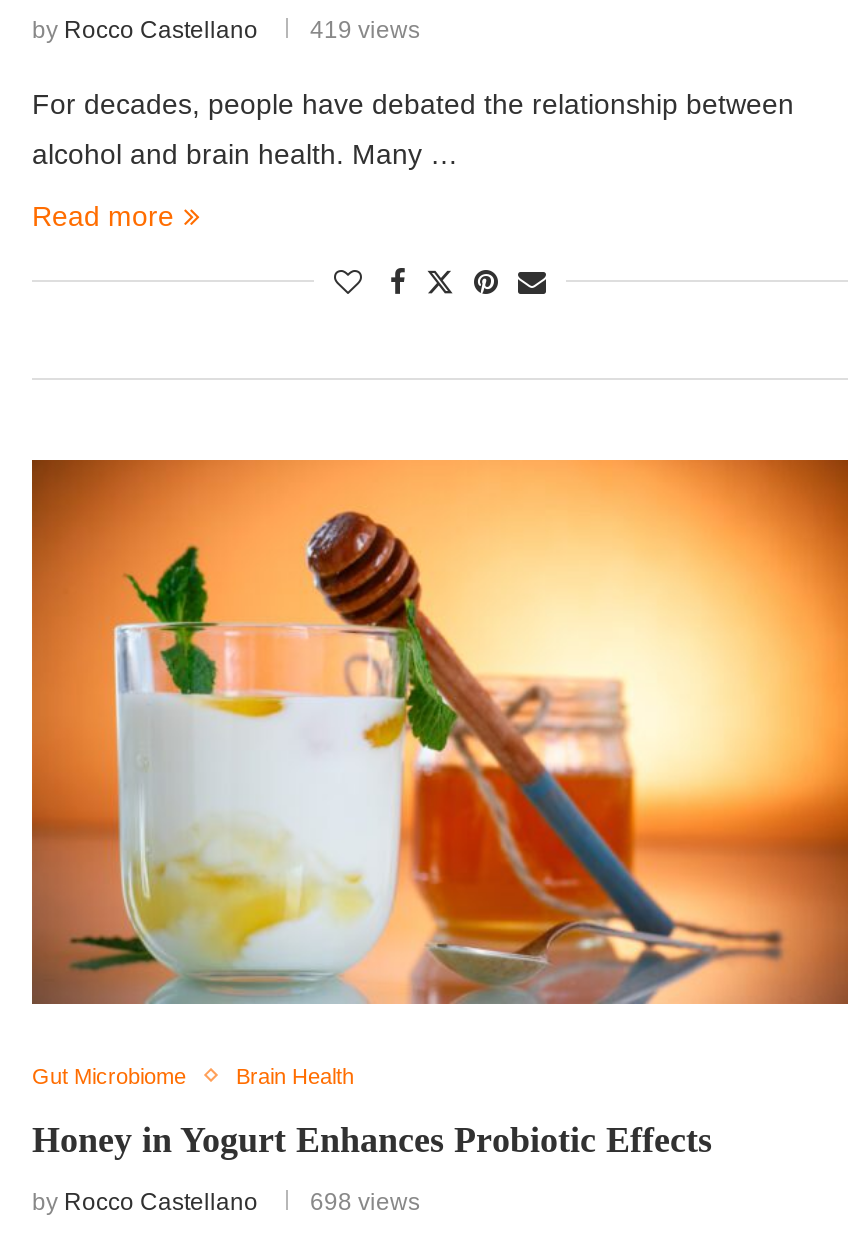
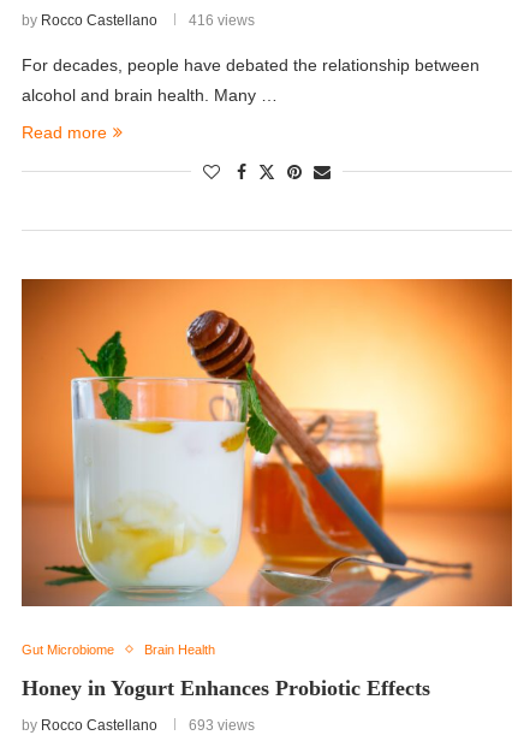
- by Rocco Castellano 419 views
+ by Rocco Castellano 416 views

- by Rocco Castellano 698 views
+ by Rocco Castellano 693 views
